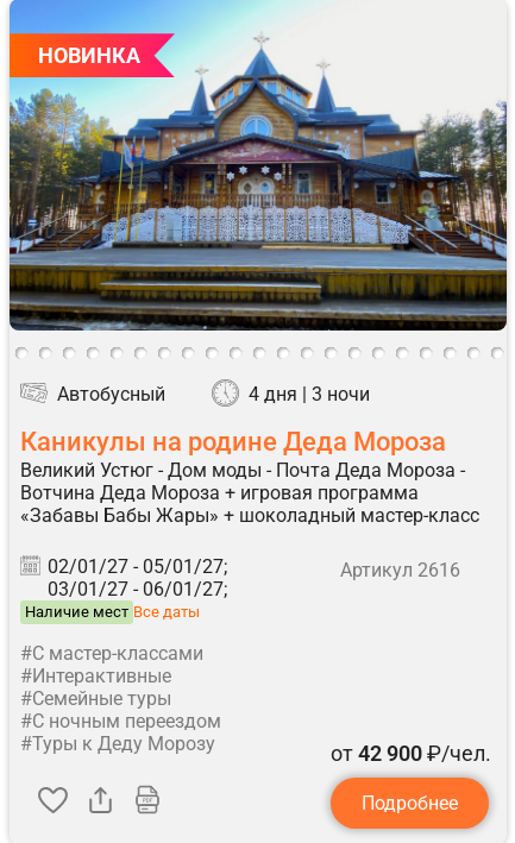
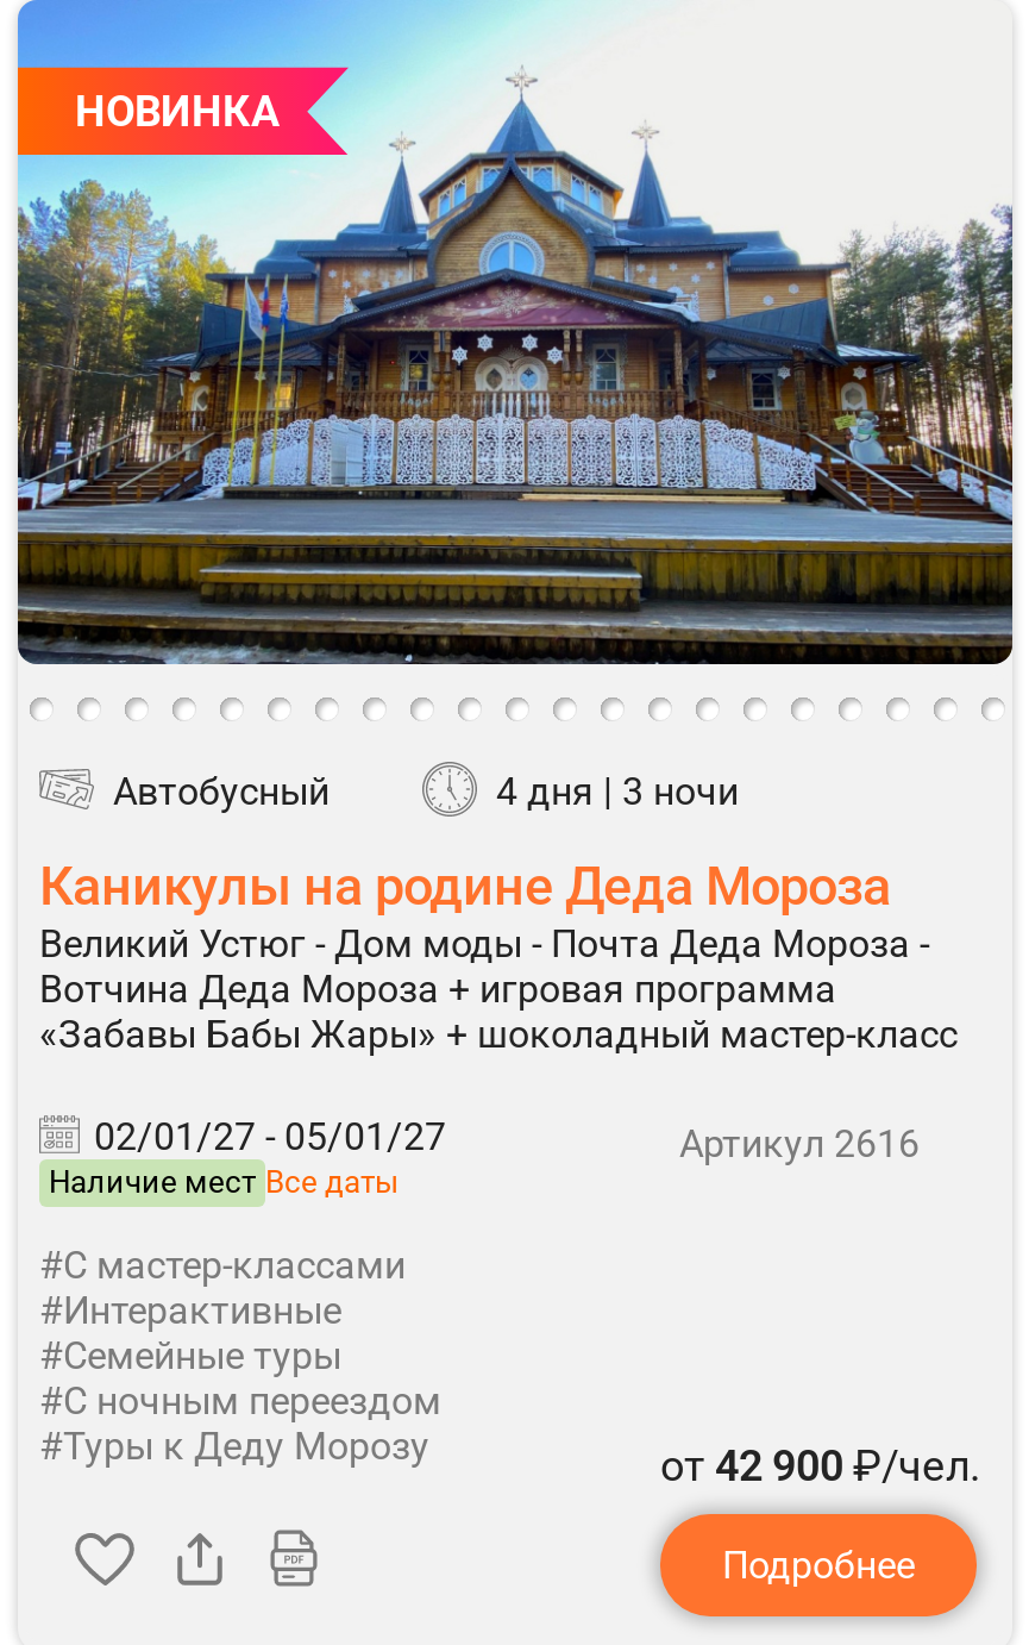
- 02/01/27 - 05/01/27;
- 03/01/27 - 06/01/27;
+ 02/01/27 - 05/01/27
